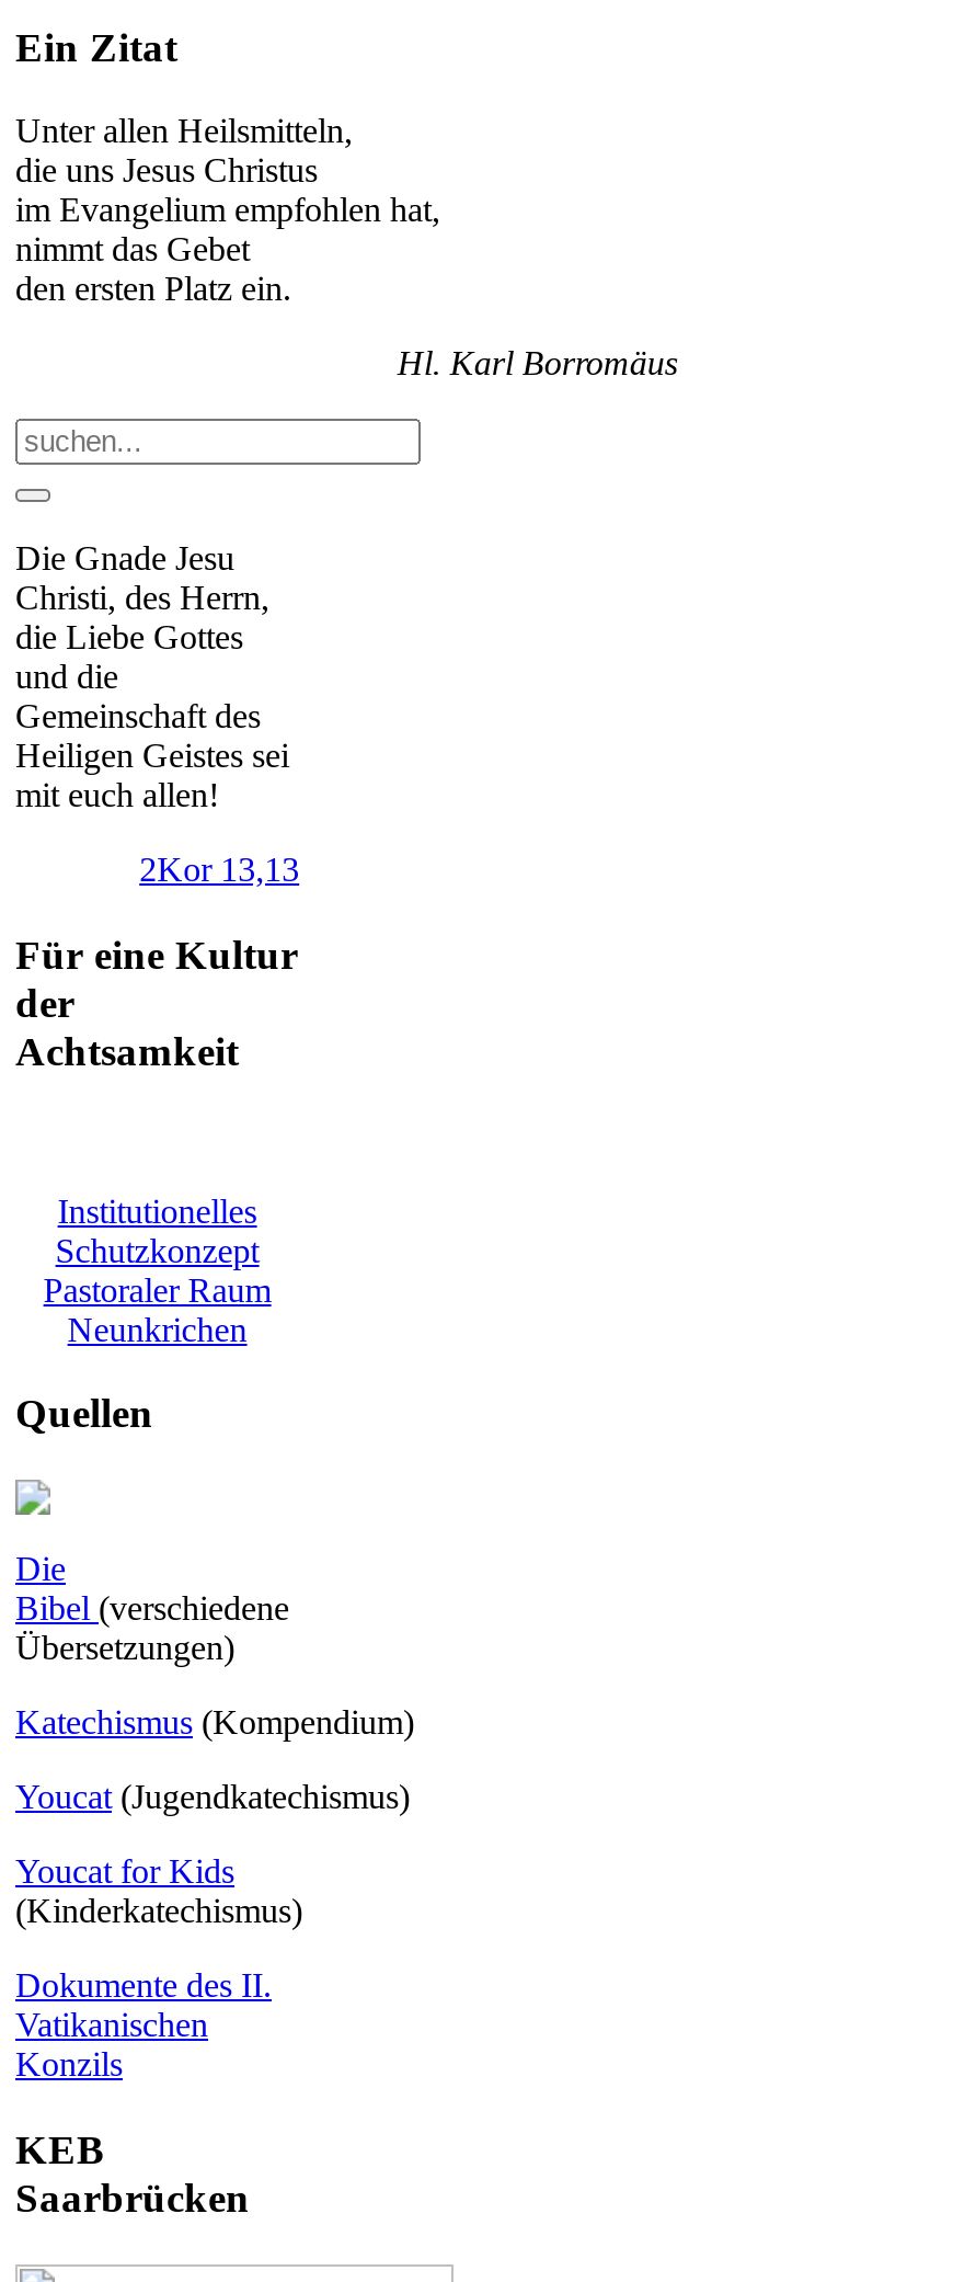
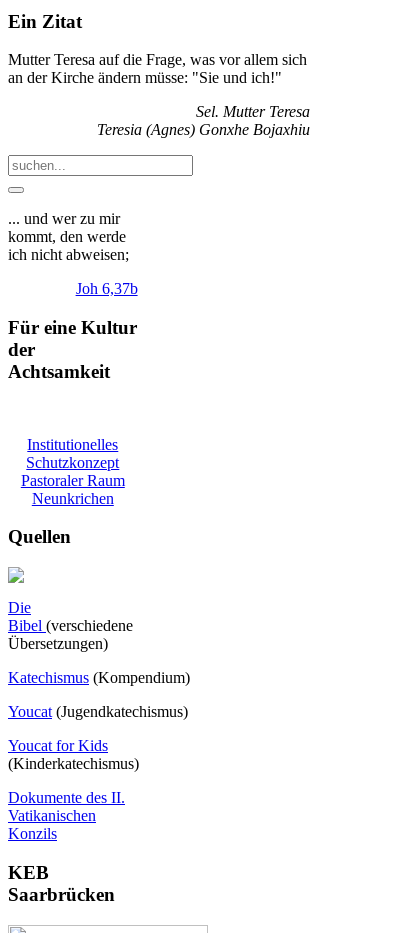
- Unter allen Heilsmitteln,
- die uns Jesus Christus
- im Evangelium empfohlen hat,
- nimmt das Gebet
- den ersten Platz ein.
+ Mutter Teresa auf die Frage, was vor allem sich
+ an der Kirche ändern müsse: "Sie und ich!"

- Hl. Karl Borromäus
+ Sel. Mutter Teresa
+ Teresia (Agnes) Gonxhe Bojaxhiu

- Die Gnade Jesu
- Christi, des Herrn,
- die Liebe Gottes
- und die
- Gemeinschaft des
- Heiligen Geistes sei
- mit euch allen!
+ ... und wer zu mir
+ kommt, den werde
+ ich nicht abweisen;

- 2Kor 13,13
+ Joh 6,37b
